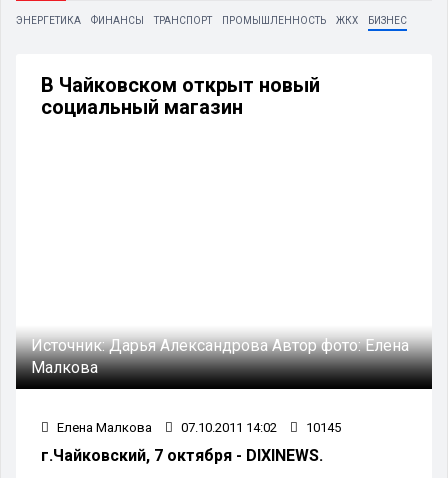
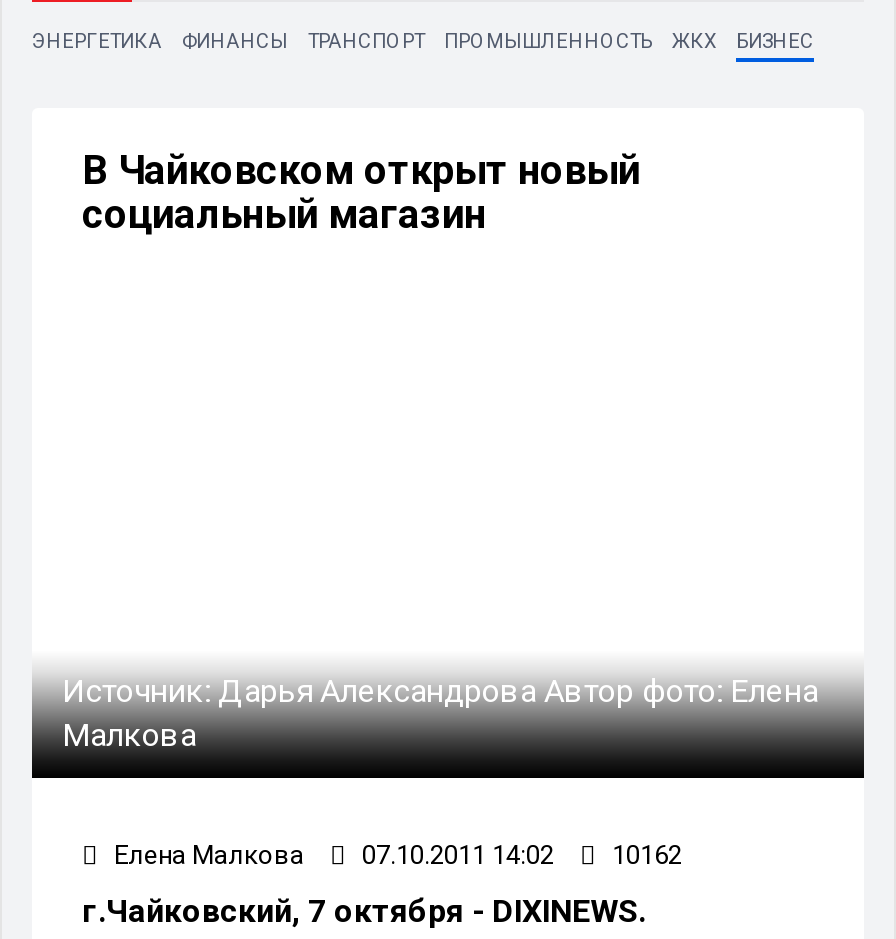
- Елена Малкова 07.10.2011 14:02 10145
+ Елена Малкова 07.10.2011 14:02 10162
